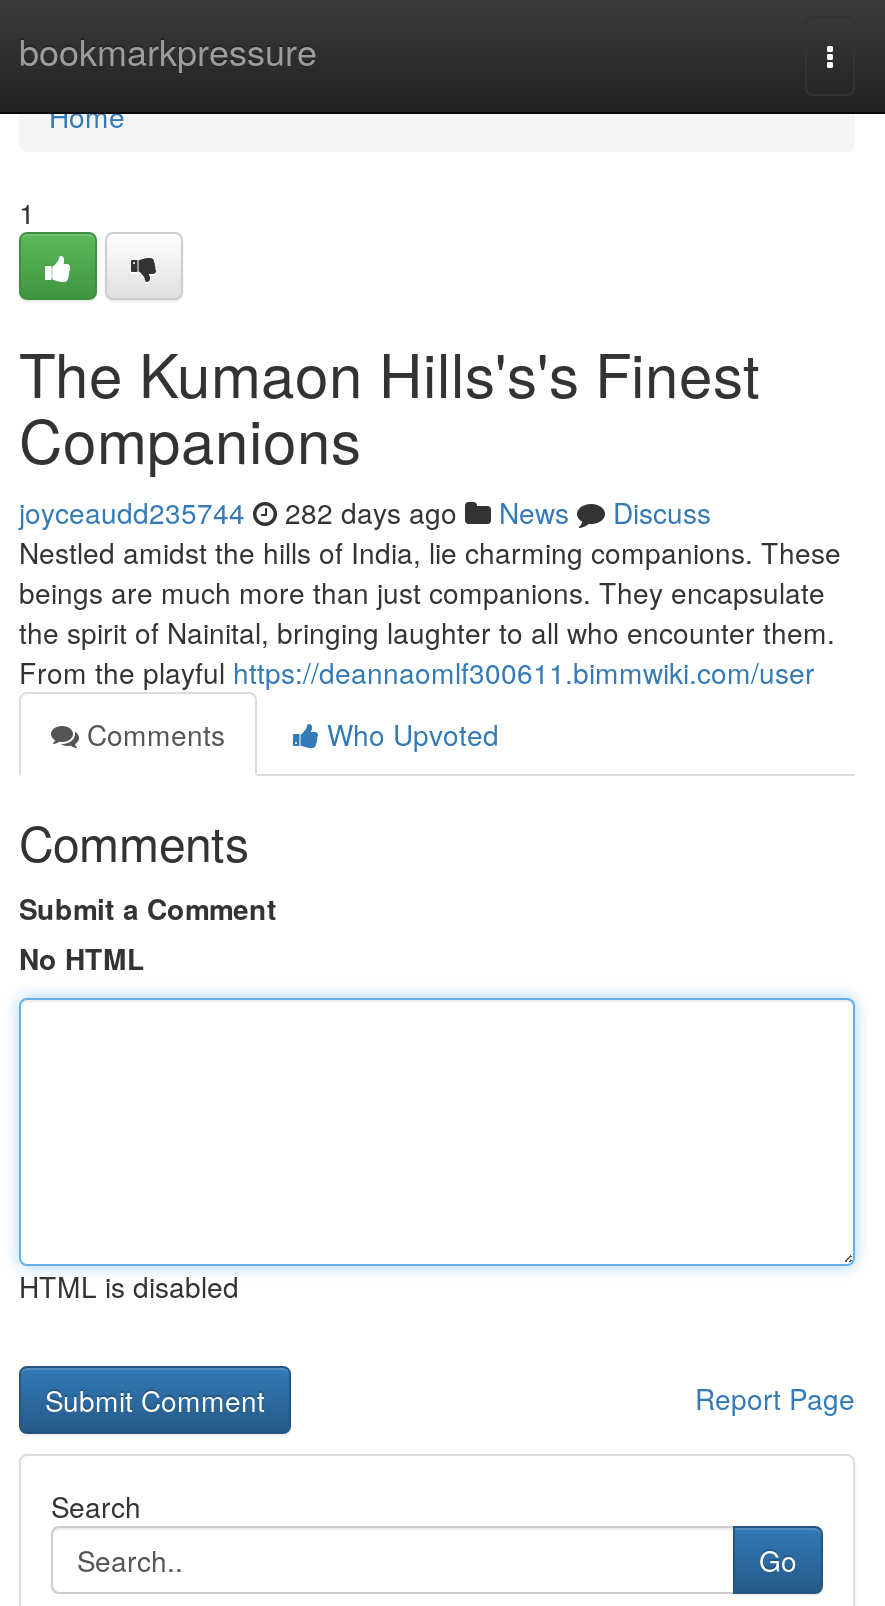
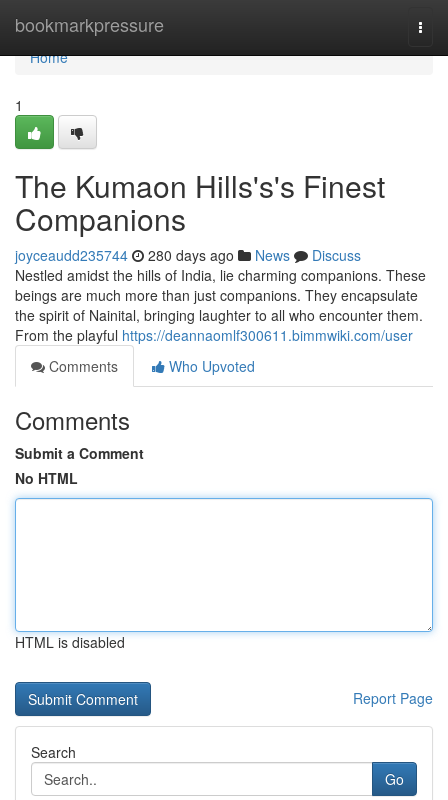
- joyceaudd235744 282 days ago News Discuss
+ joyceaudd235744 280 days ago News Discuss
